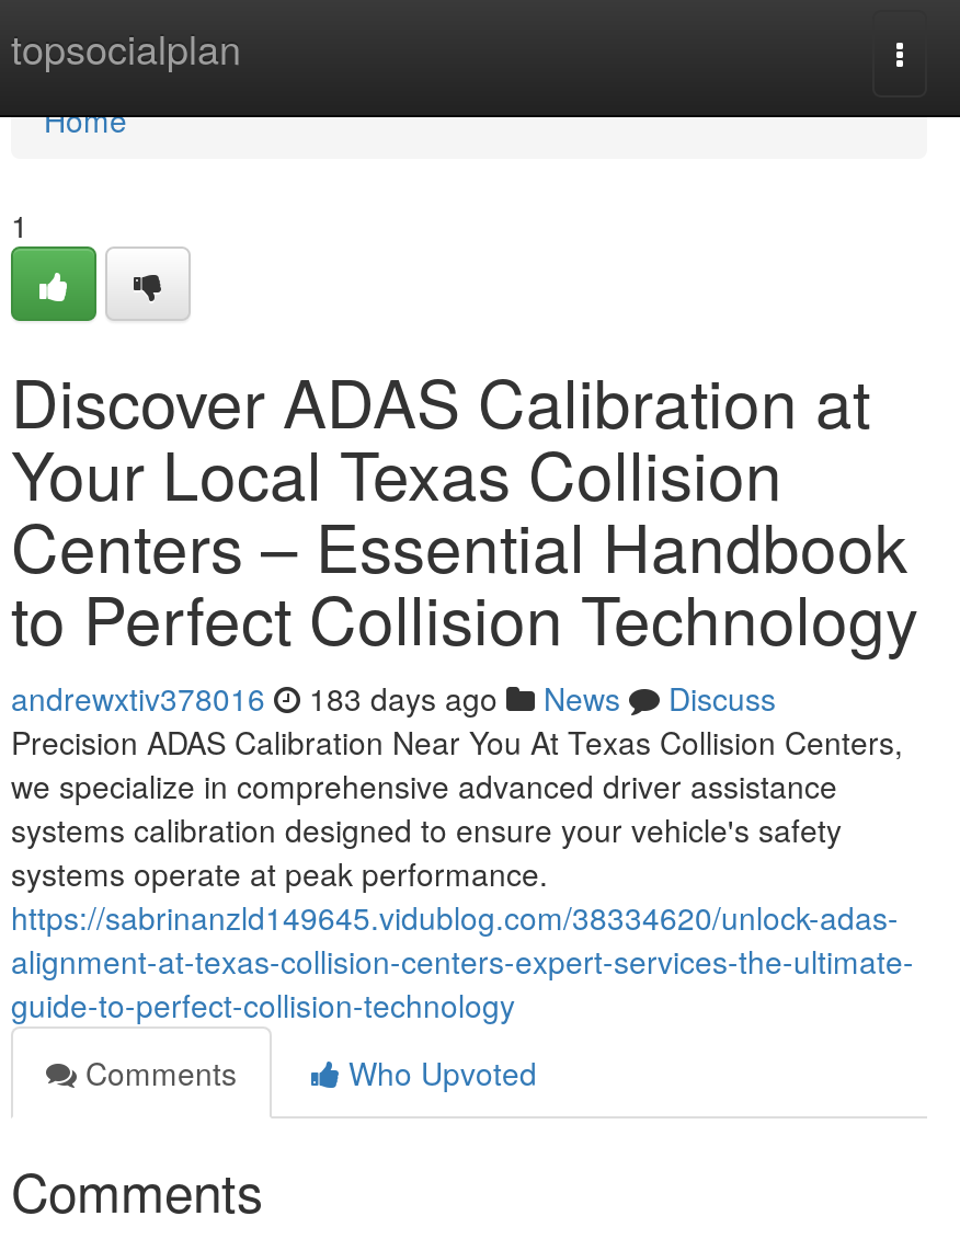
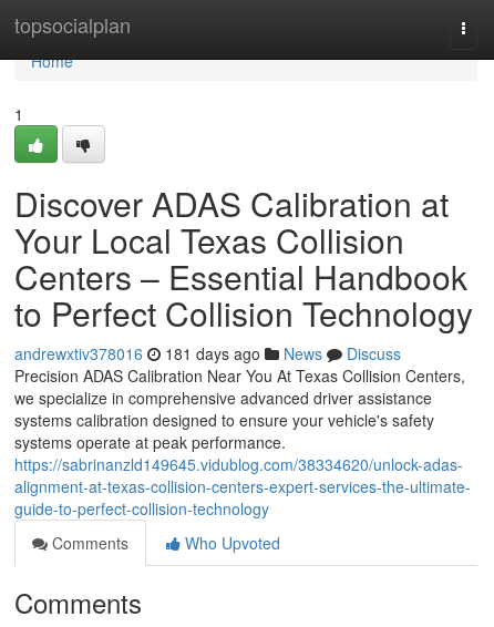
- andrewxtiv378016 183 days ago News Discuss
+ andrewxtiv378016 181 days ago News Discuss
